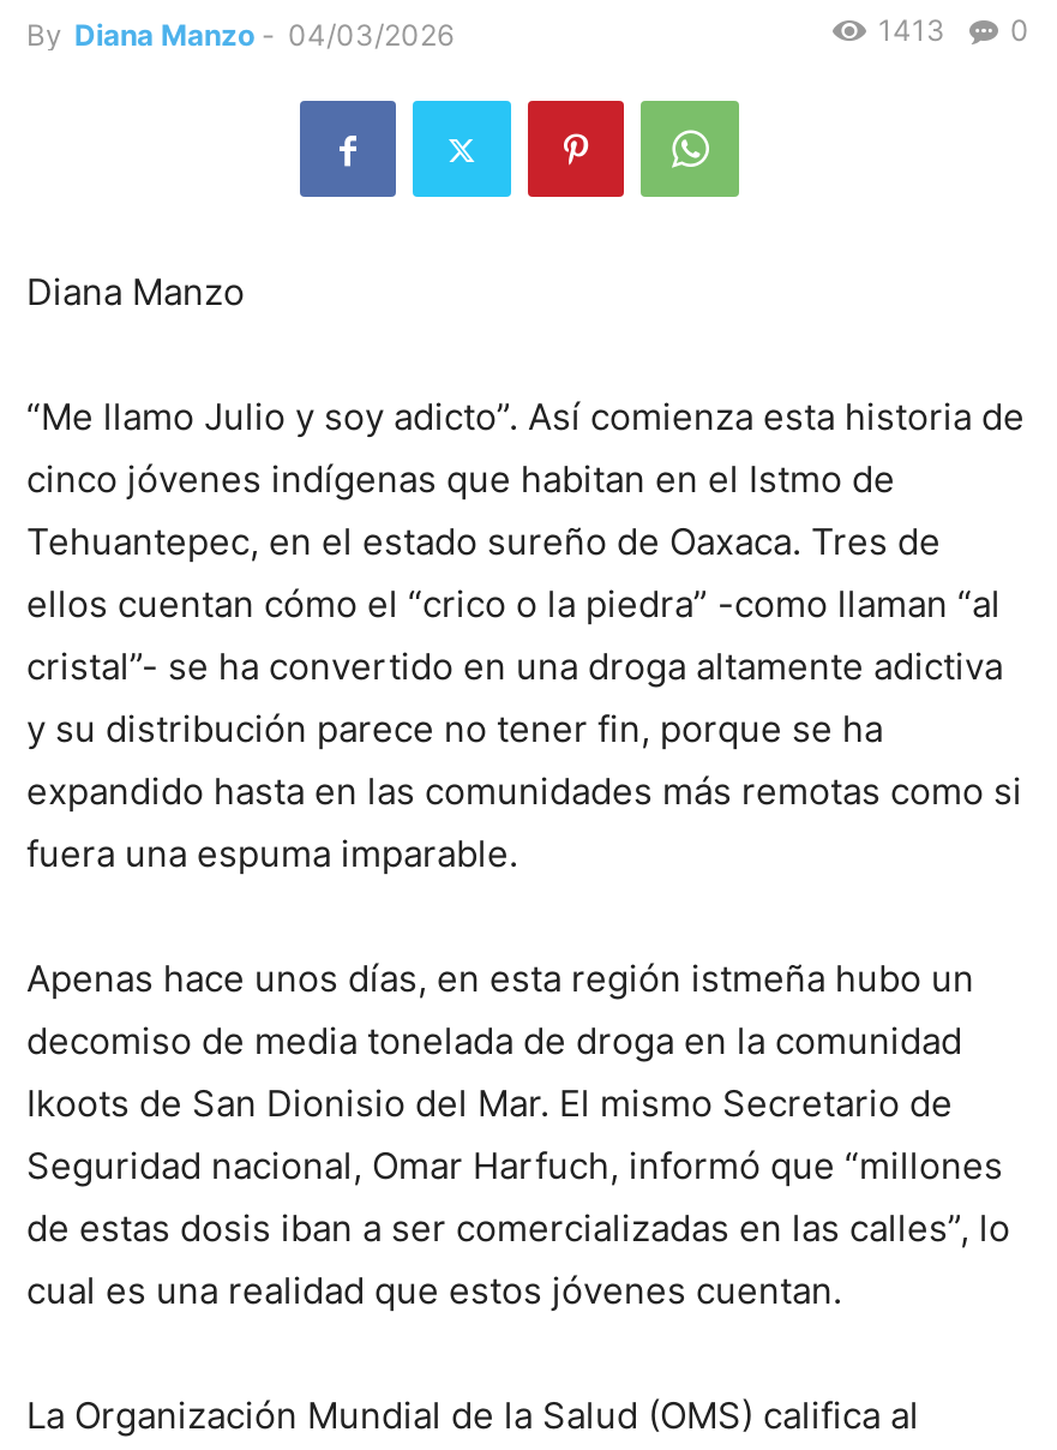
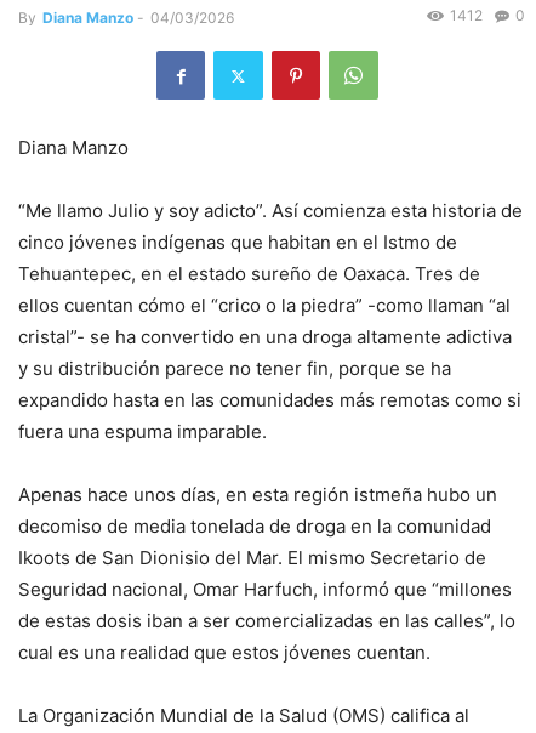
- 1413 0
+ 1412 0
